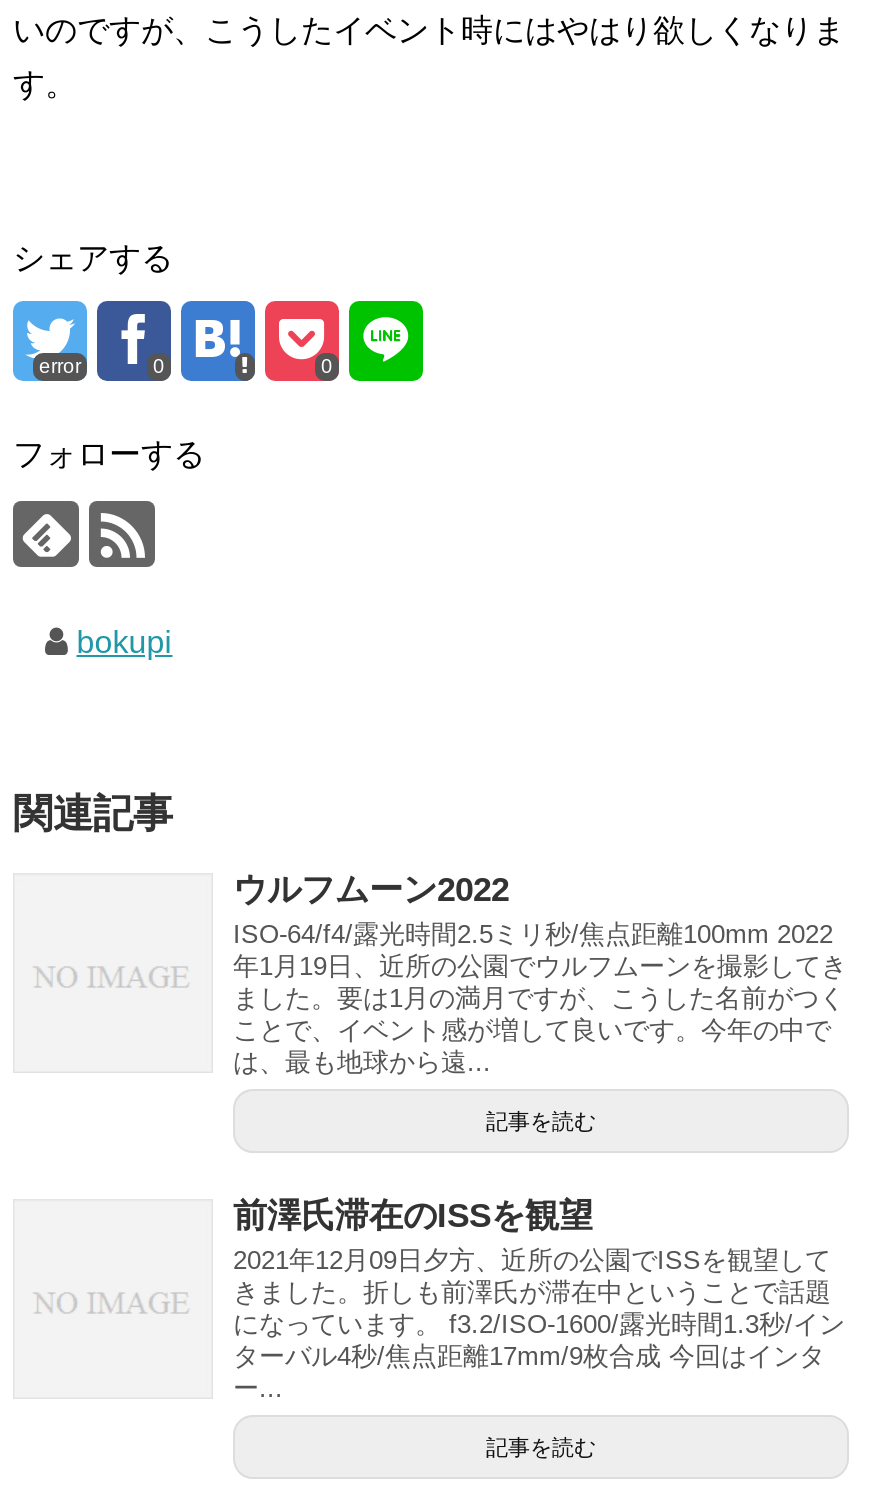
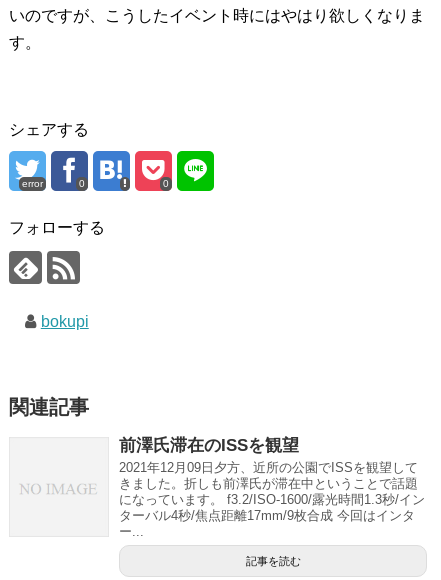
- ウルフムーン2022
- ISO-64/f4/露光時間2.5ミリ秒/焦点距離100mm 2022
- 年1月19日、近所の公園でウルフムーンを撮影してき
- ました。要は1月の満月ですが、こうした名前がつく
- ことで、イベント感が増して良いです。今年の中で
- は、最も地球から遠...
- 記事を読む
